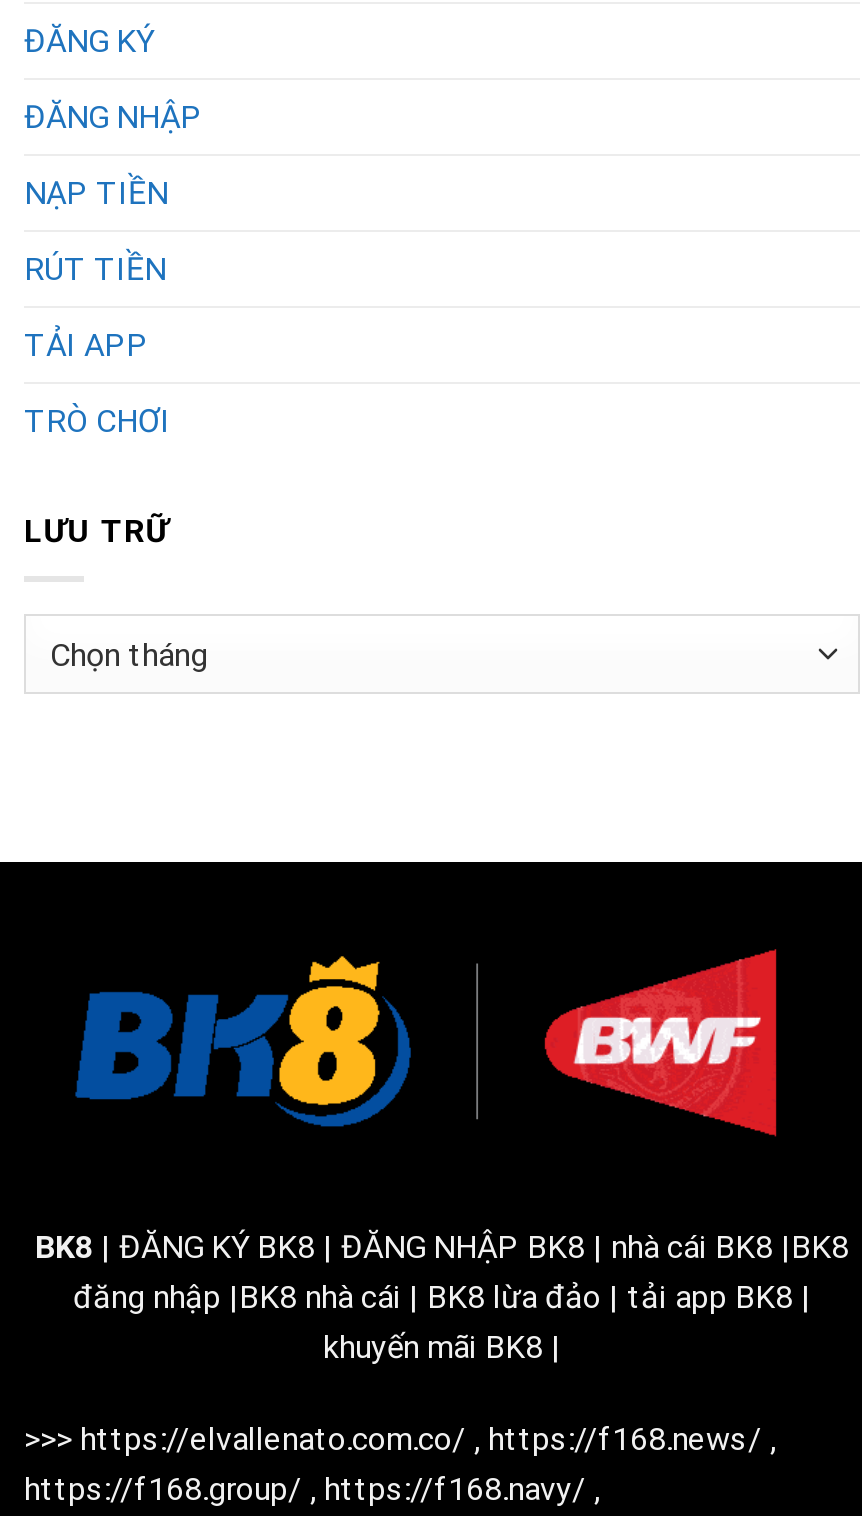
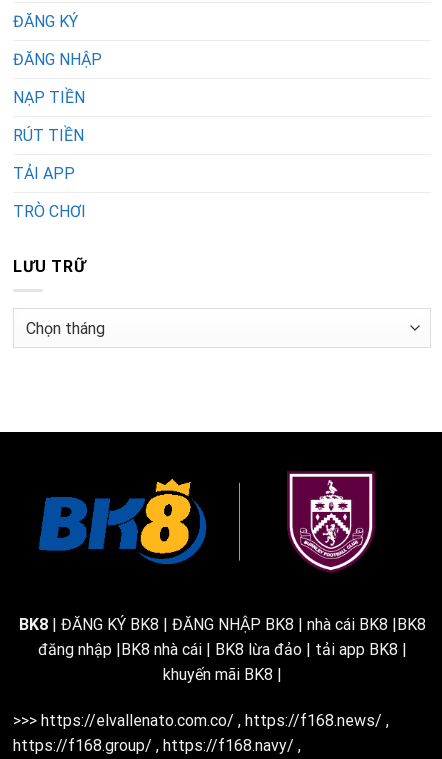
- [image]
+ [image]
